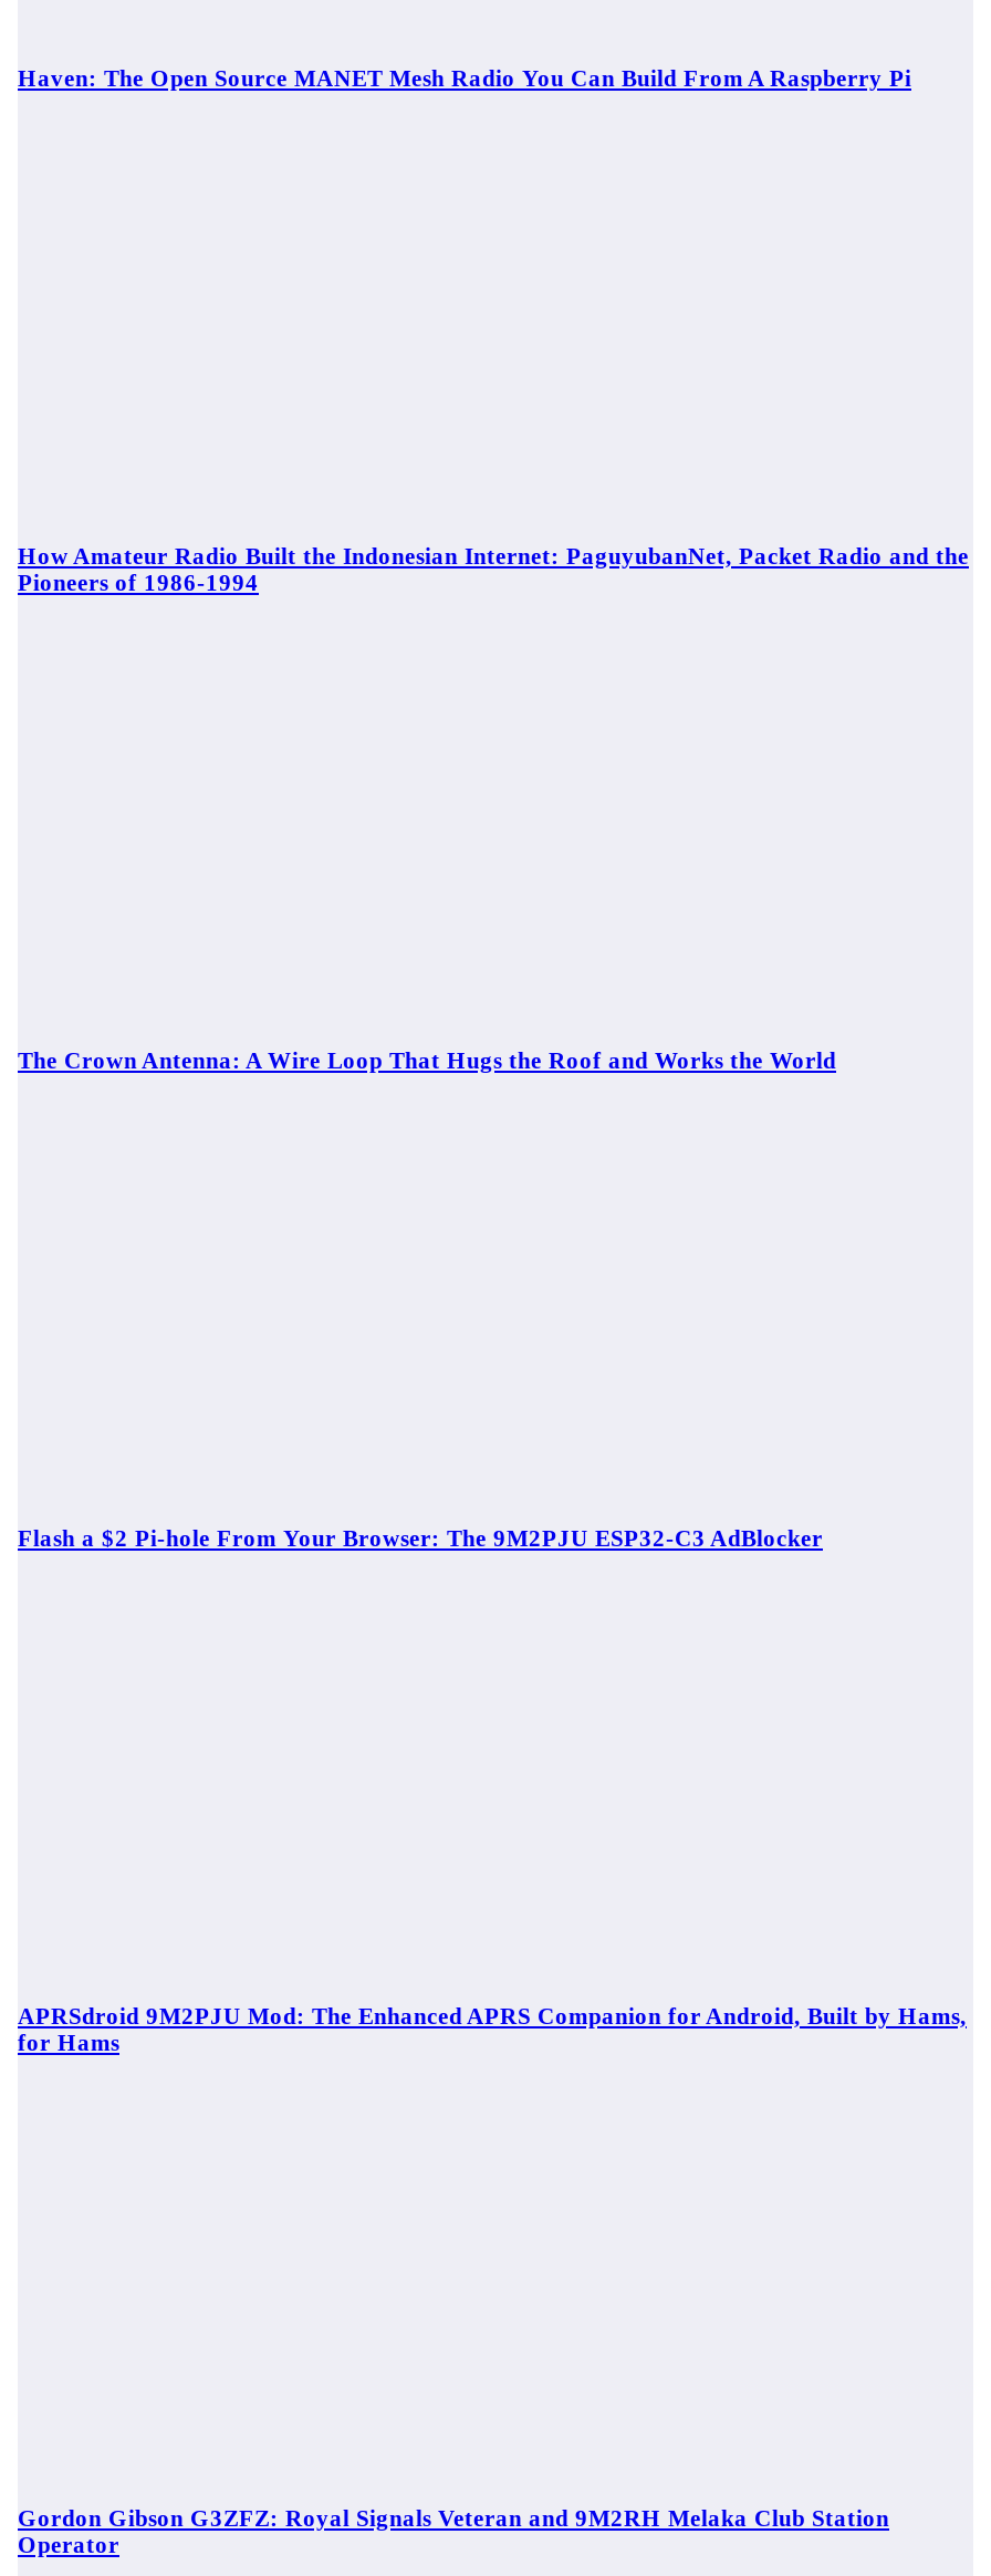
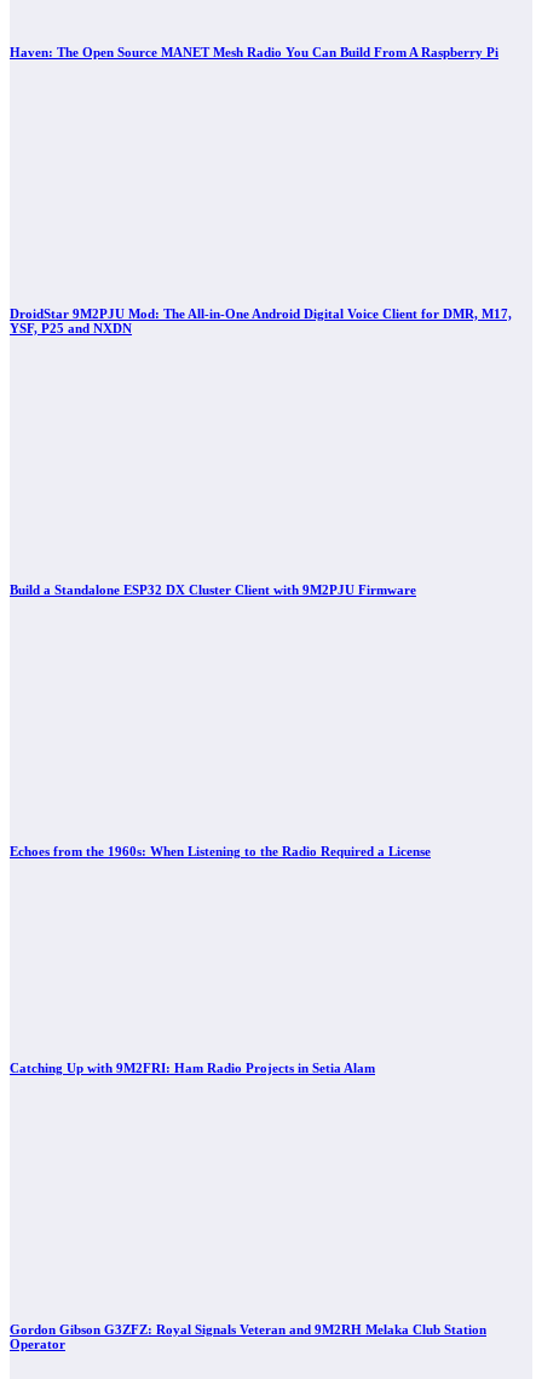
- How Amateur Radio Built the Indonesian Internet: PaguyubanNet, Packet Radio and the
- Pioneers of 1986-1994
+ DroidStar 9M2PJU Mod: The All-in-One Android Digital Voice Client for DMR, M17,
+ YSF, P25 and NXDN

- The Crown Antenna: A Wire Loop That Hugs the Roof and Works the World
+ Build a Standalone ESP32 DX Cluster Client with 9M2PJU Firmware

- Flash a $2 Pi-hole From Your Browser: The 9M2PJU ESP32-C3 AdBlocker
+ Echoes from the 1960s: When Listening to the Radio Required a License

- APRSdroid 9M2PJU Mod: The Enhanced APRS Companion for Android, Built by Hams,
- for Hams
+ Catching Up with 9M2FRI: Ham Radio Projects in Setia Alam
